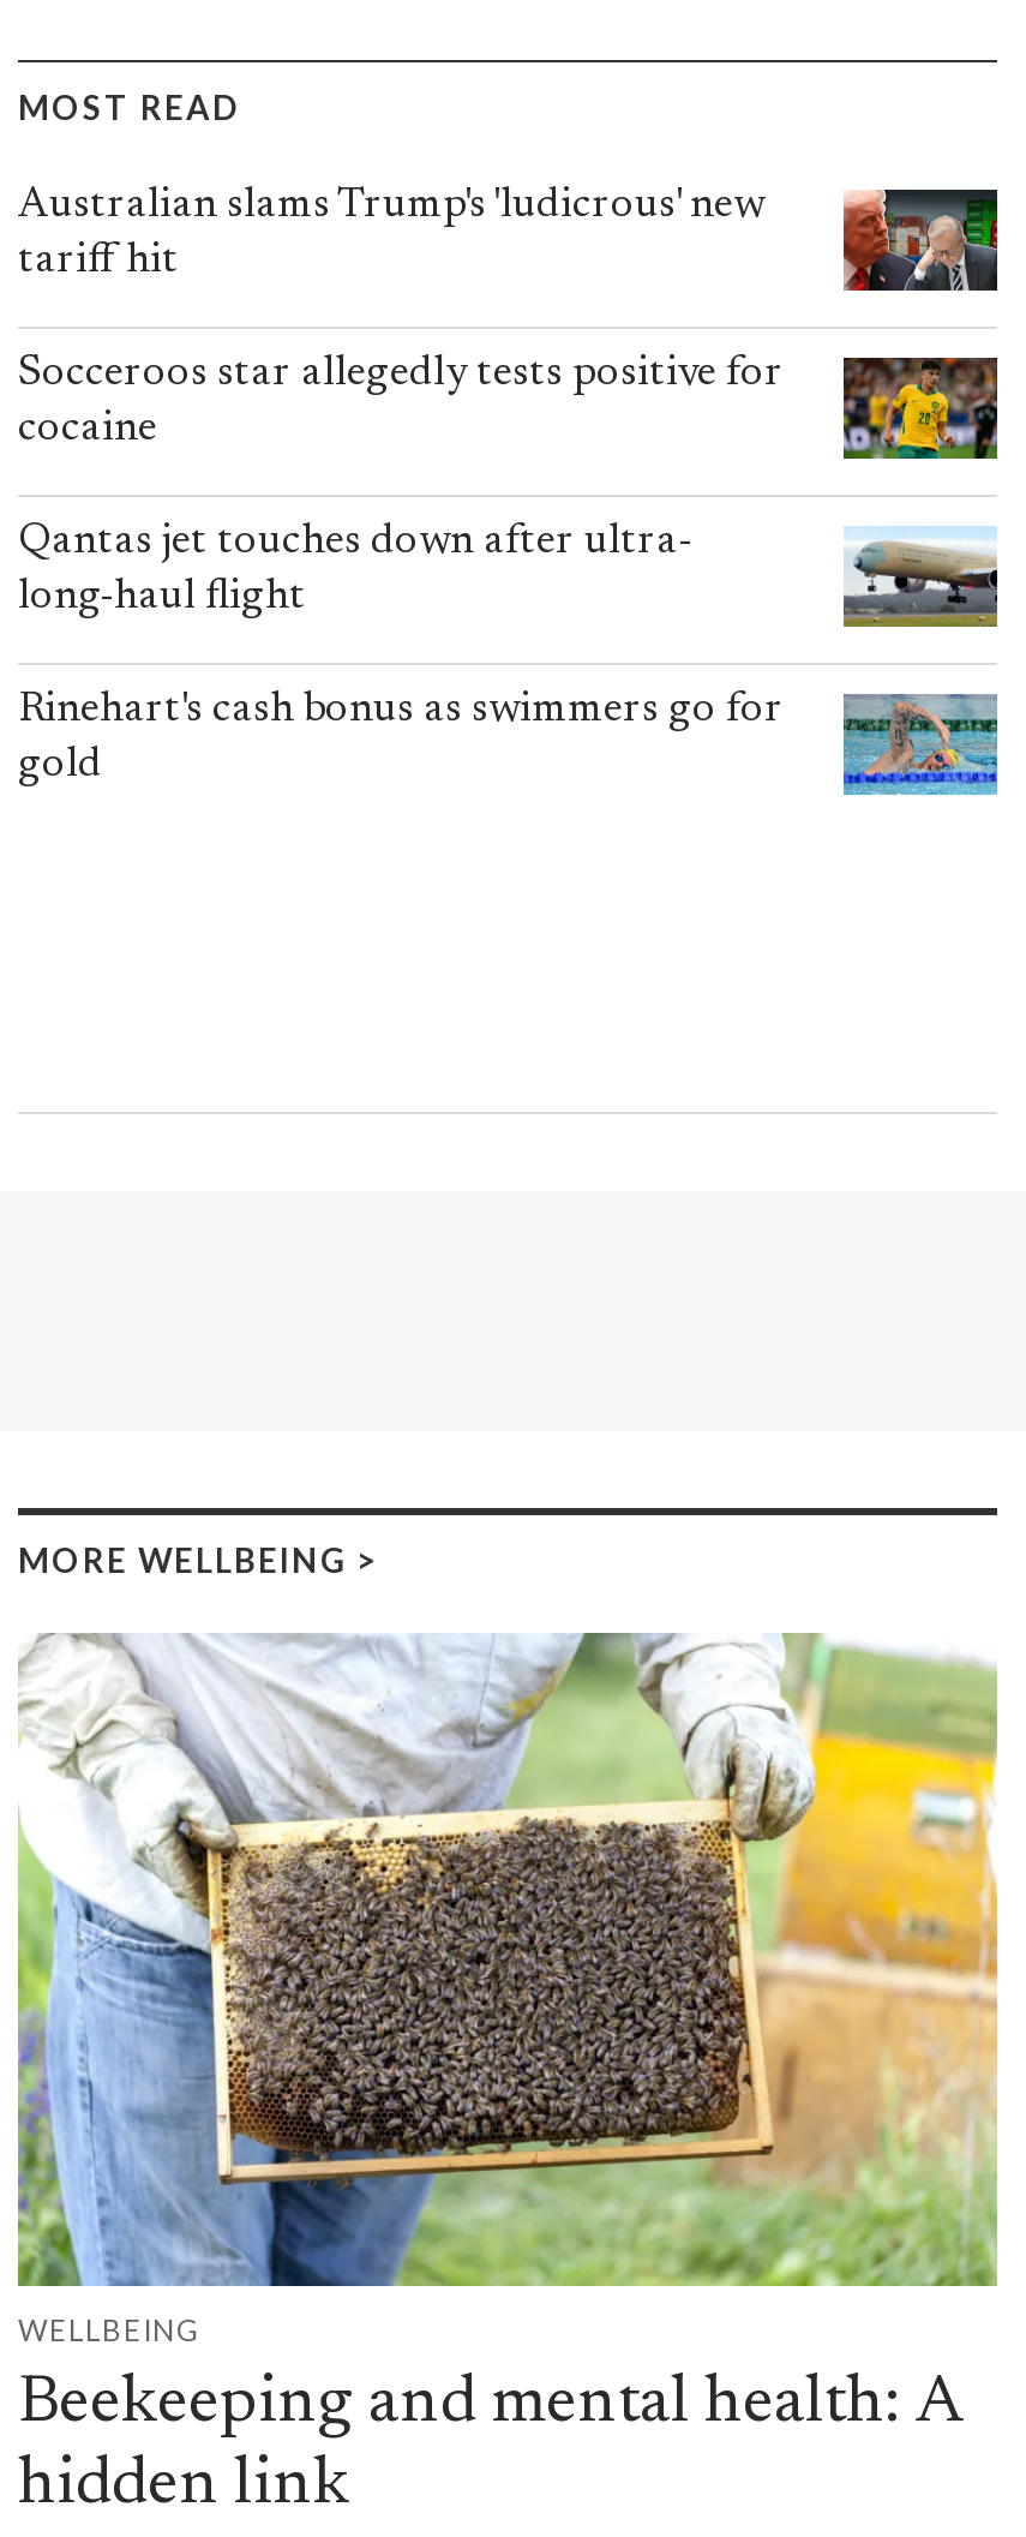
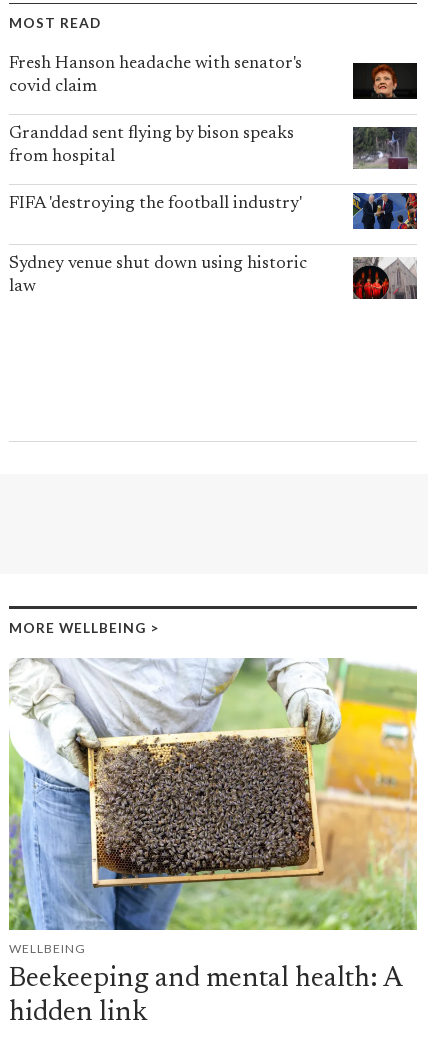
- Australian slams Trump's 'ludicrous' new
- tariff hit
+ Fresh Hanson headache with senator's
+ covid claim

- [image]
+ [image]

- Socceroos star allegedly tests positive for
- cocaine
+ Granddad sent flying by bison speaks
+ from hospital

- [image]
+ [image]

- Qantas jet touches down after ultra-
- long-haul flight
+ FIFA 'destroying the football industry'

- [image]
+ [image]

- [image]
+ [image]

- Rinehart's cash bonus as swimmers go for
- gold
+ Sydney venue shut down using historic
+ law
